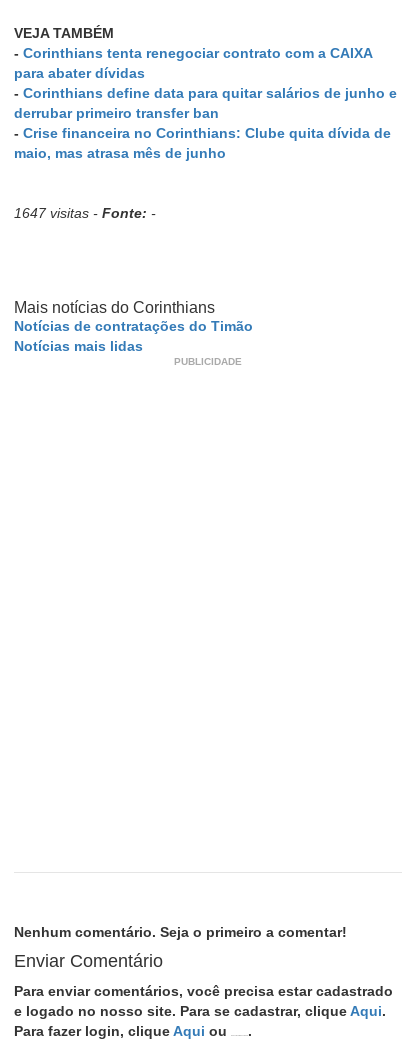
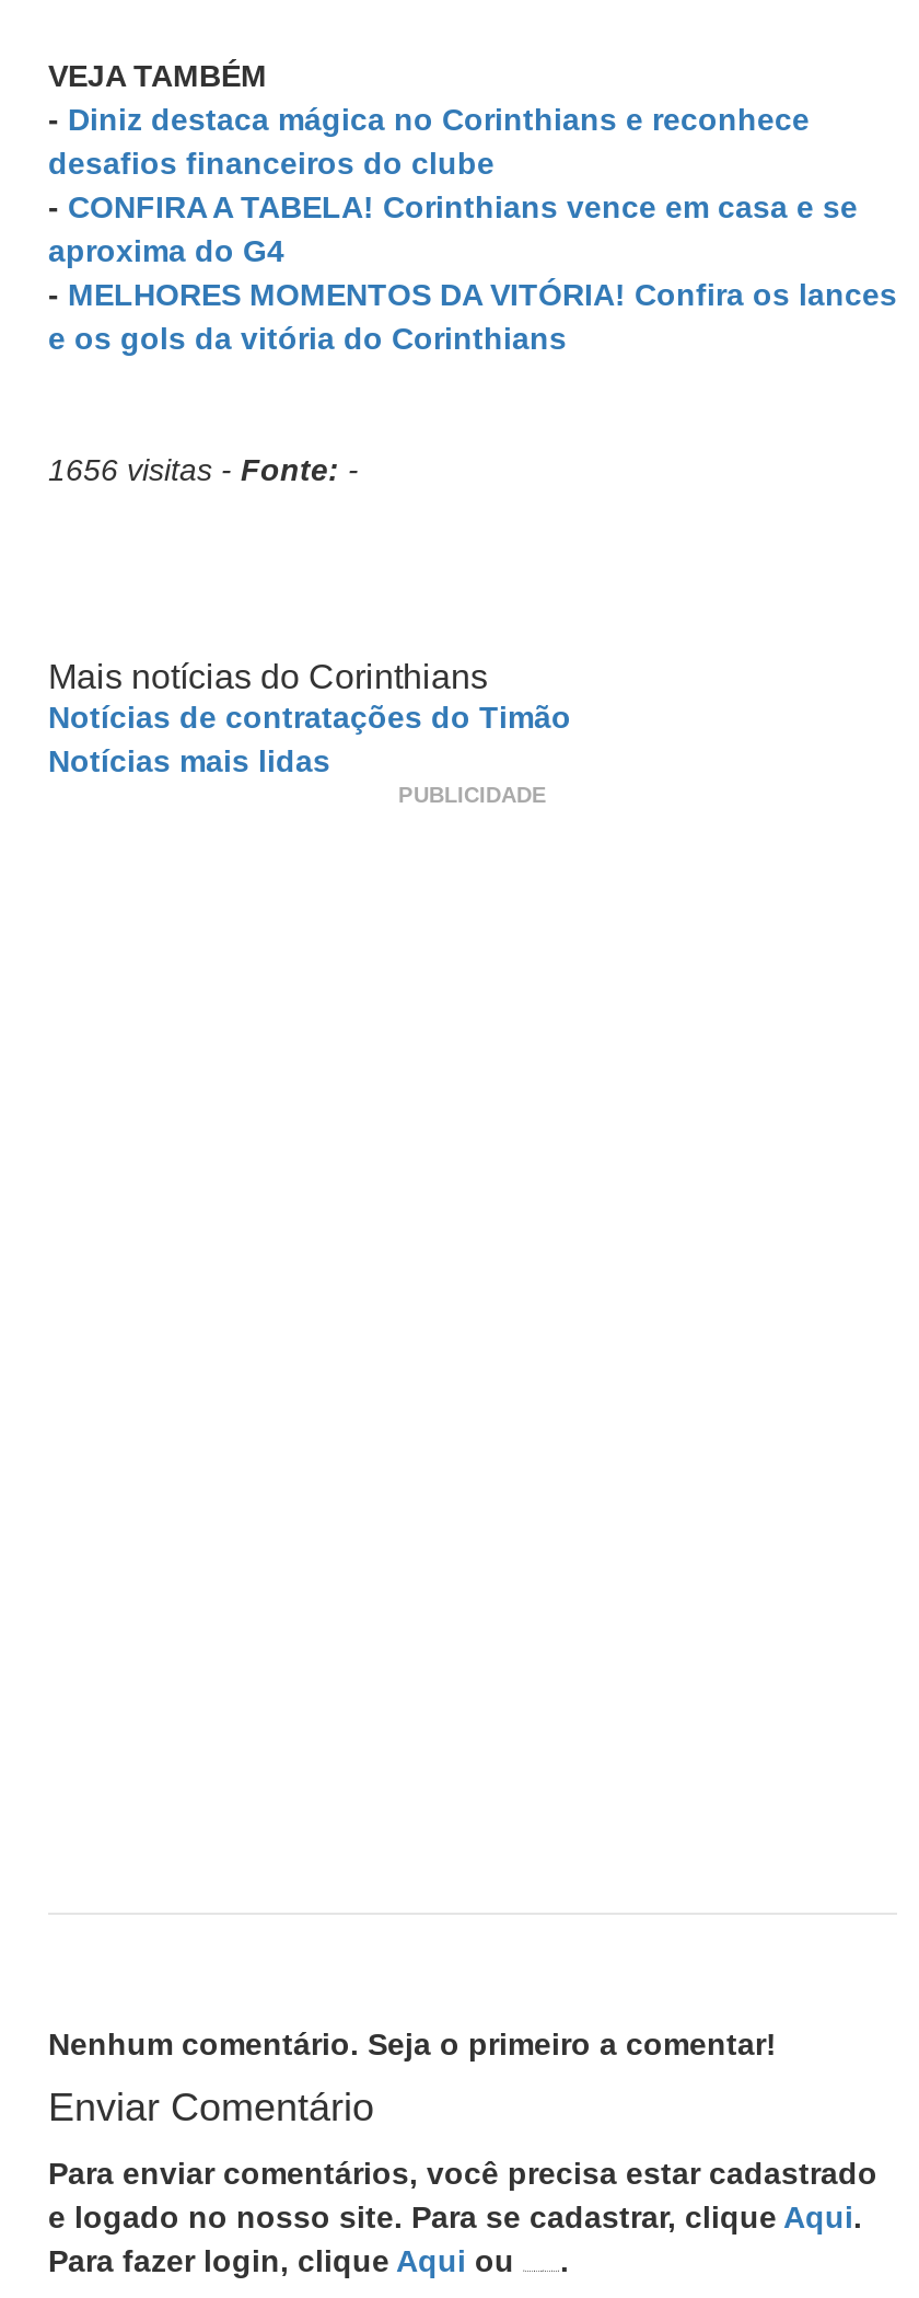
- - Corinthians tenta renegociar contrato com a CAIXA
- para abater dívidas
- - Corinthians define data para quitar salários de junho e
- derrubar primeiro transfer ban
- - Crise financeira no Corinthians: Clube quita dívida de
- maio, mas atrasa mês de junho
+ - Diniz destaca mágica no Corinthians e reconhece
+ desafios financeiros do clube
+ - CONFIRA A TABELA! Corinthians vence em casa e se
+ aproxima do G4
+ - MELHORES MOMENTOS DA VITÓRIA! Confira os lances
+ e os gols da vitória do Corinthians

- 1647 visitas - Fonte: -
+ 1656 visitas - Fonte: -
